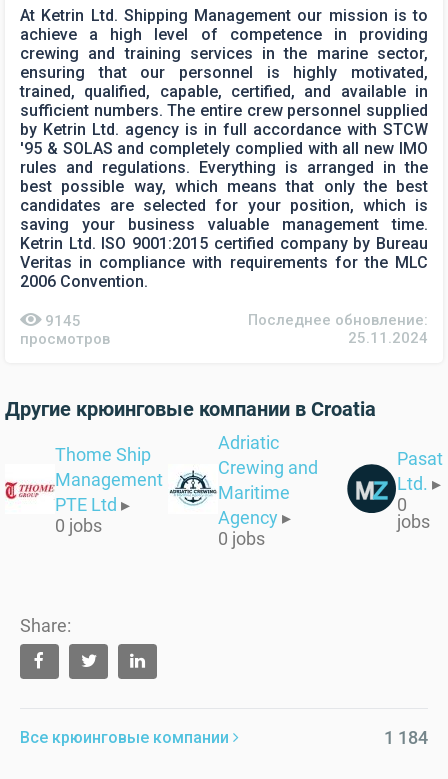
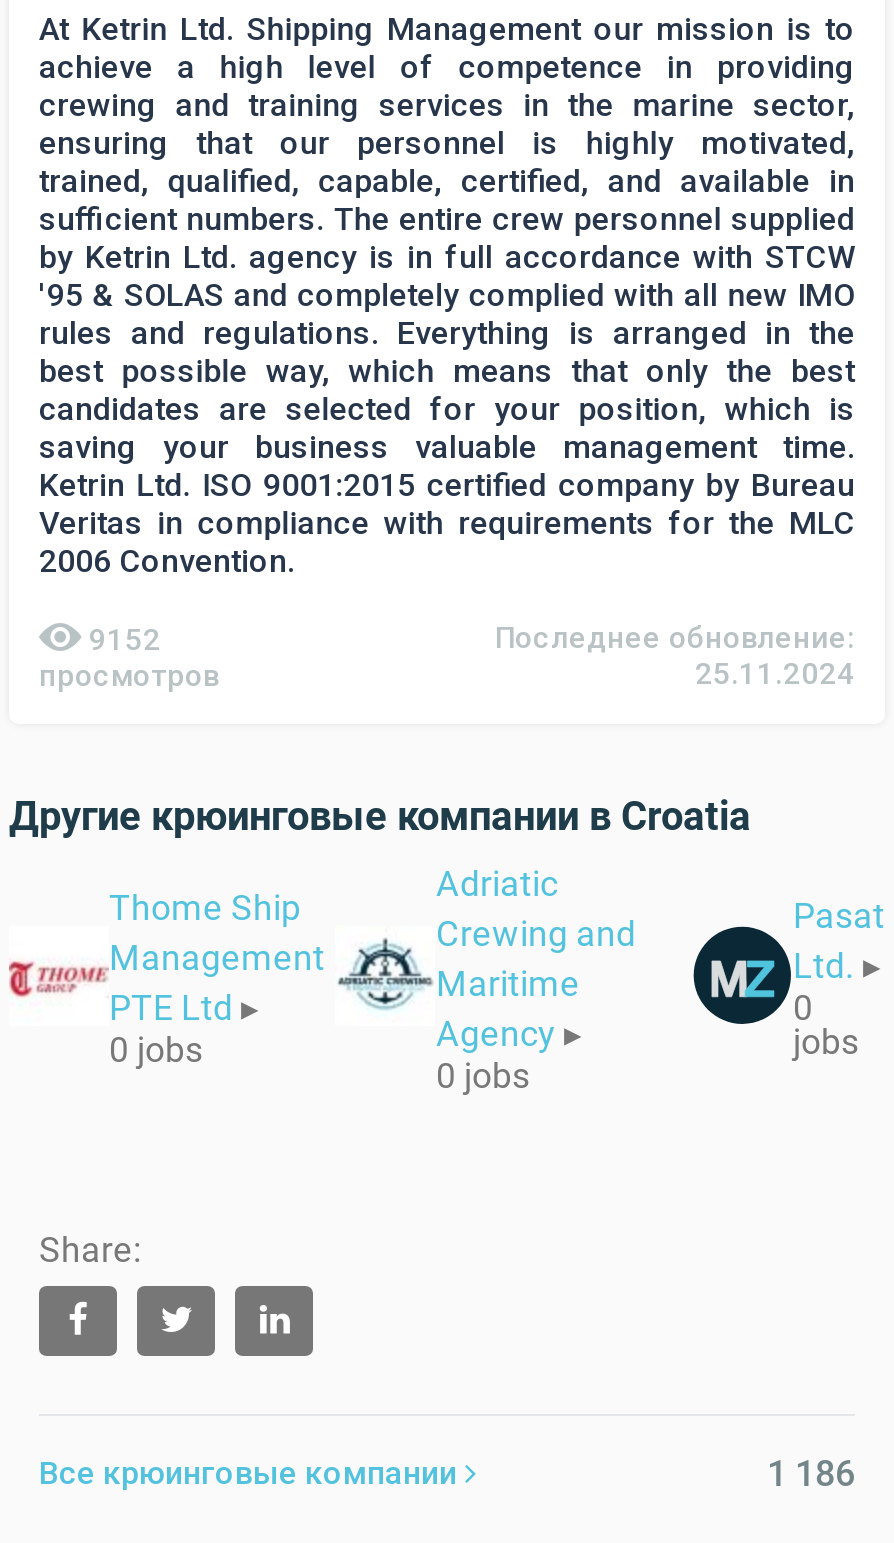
- 9145
+ 9152

- 1 184
+ 1 186
